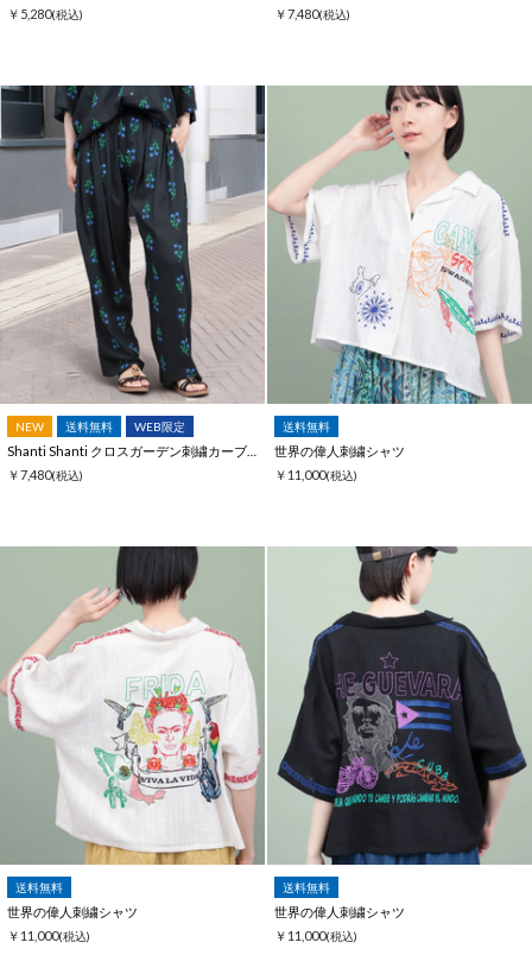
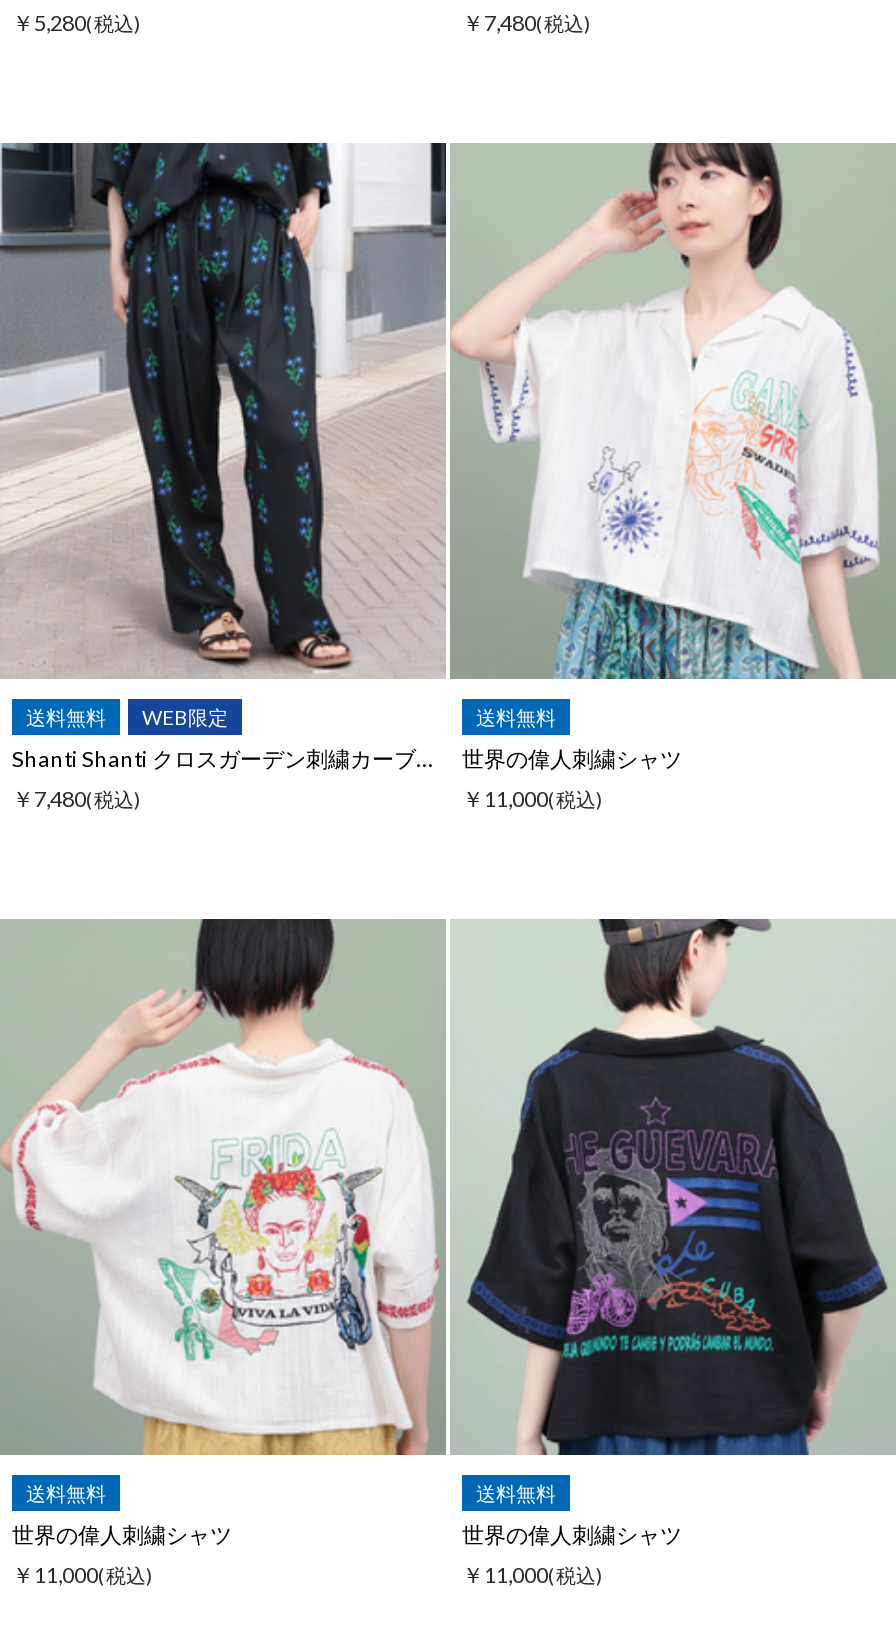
- NEW
